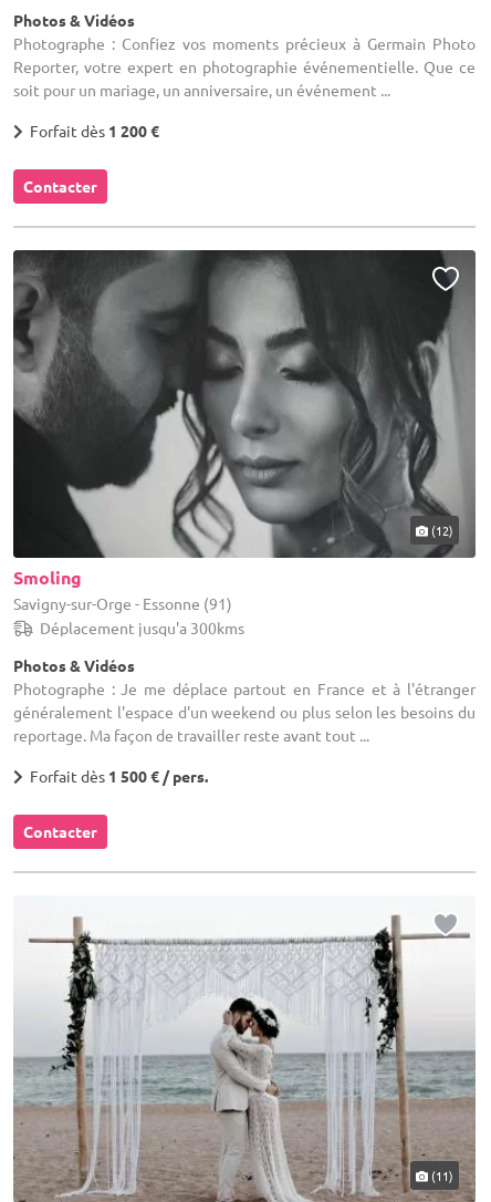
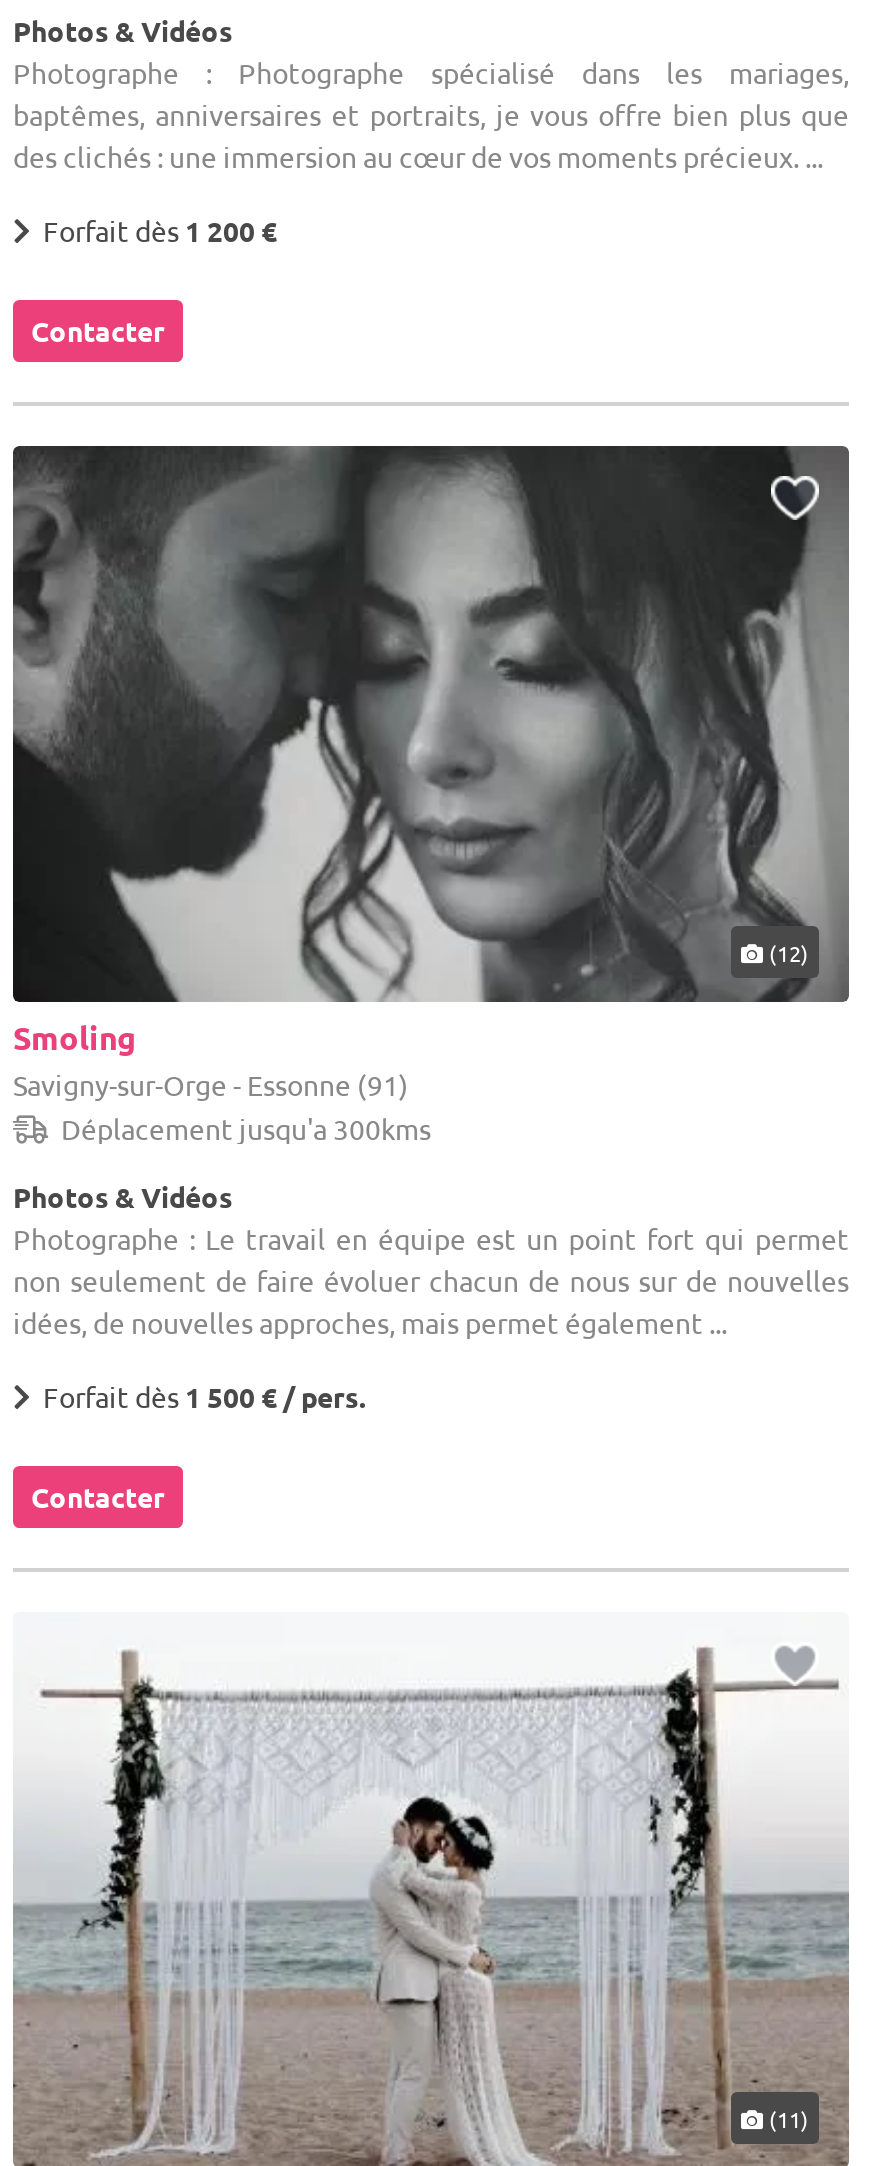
- Photographe : Confiez vos moments précieux à Germain Photo
- Reporter, votre expert en photographie événementielle. Que ce
- soit pour un mariage, un anniversaire, un événement ...
+ Photographe : Photographe spécialisé dans les mariages,
+ baptêmes, anniversaires et portraits, je vous offre bien plus que
+ des clichés : une immersion au cœur de vos moments précieux. ...

- Photographe : Je me déplace partout en France et à l'étranger
- généralement l'espace d'un weekend ou plus selon les besoins du
- reportage. Ma façon de travailler reste avant tout ...
+ Photographe : Le travail en équipe est un point fort qui permet
+ non seulement de faire évoluer chacun de nous sur de nouvelles
+ idées, de nouvelles approches, mais permet également ...
